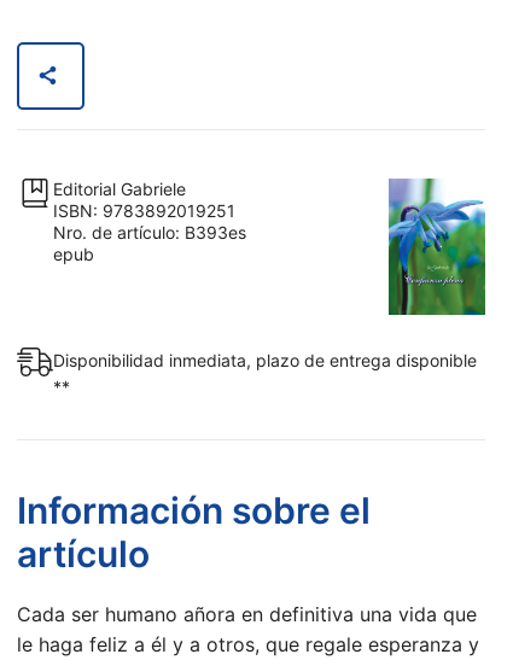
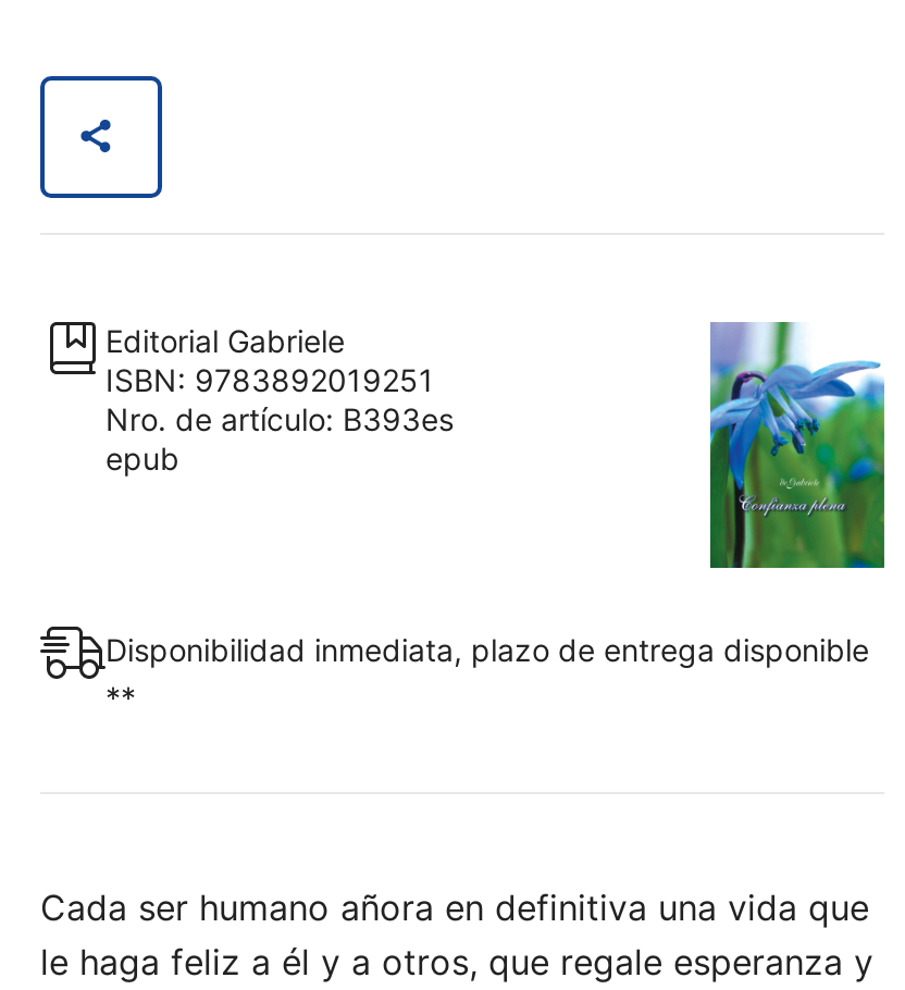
- Información sobre el
- artículo
